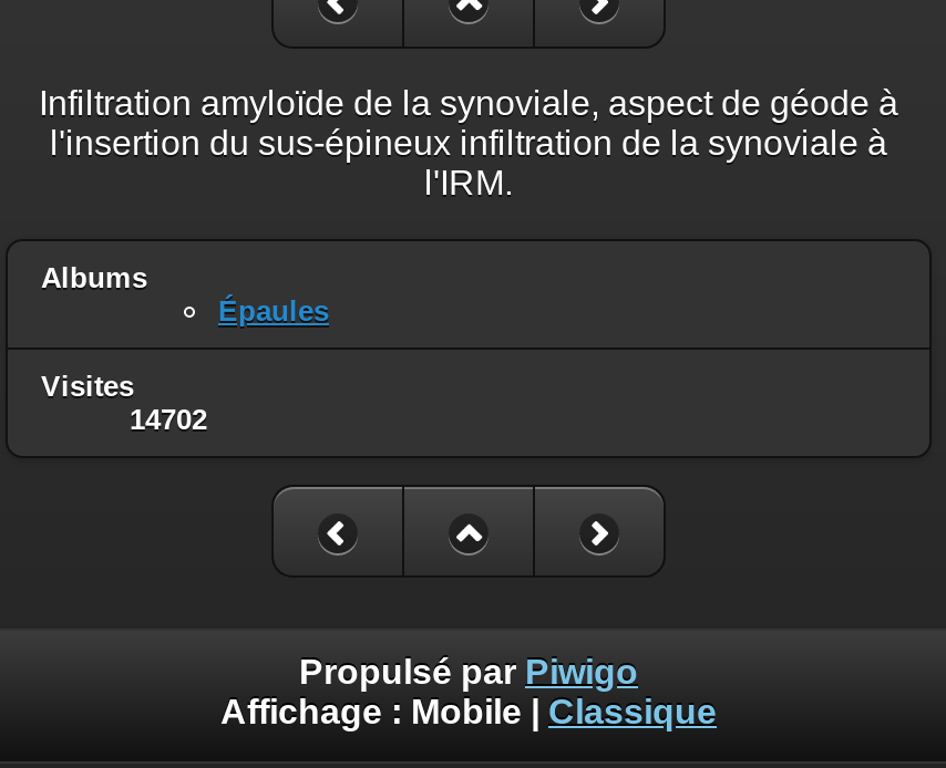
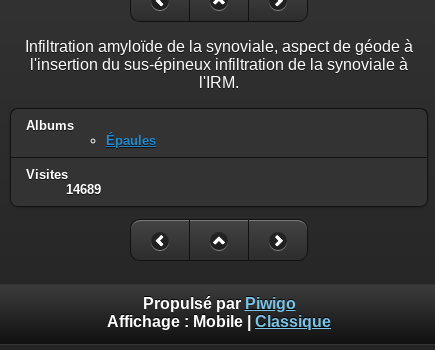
- 14702
+ 14689
